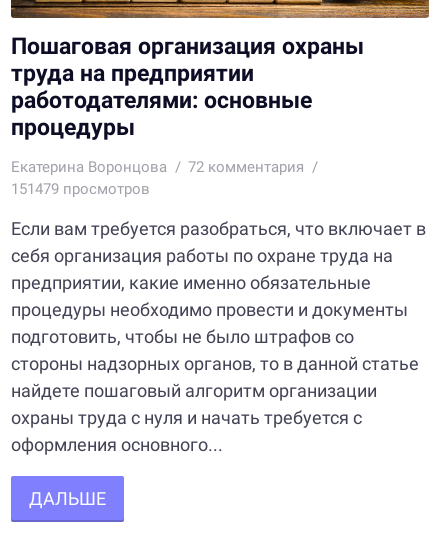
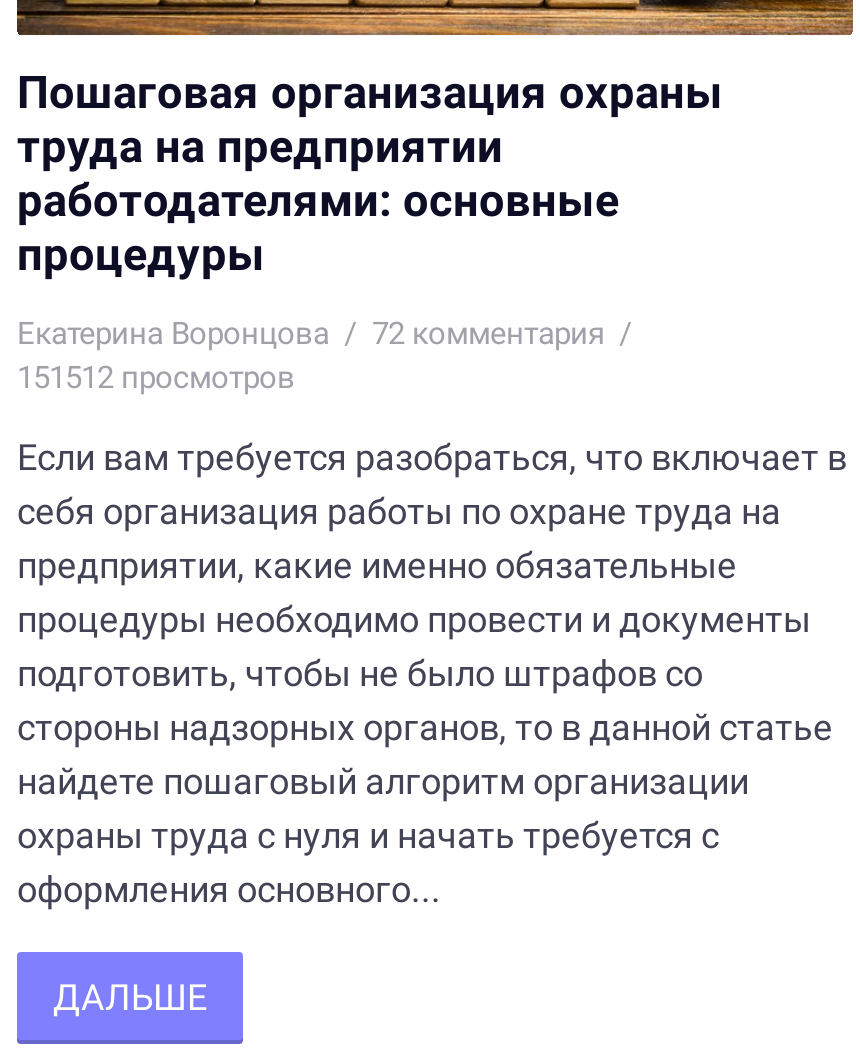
- 151479 просмотров
+ 151512 просмотров
